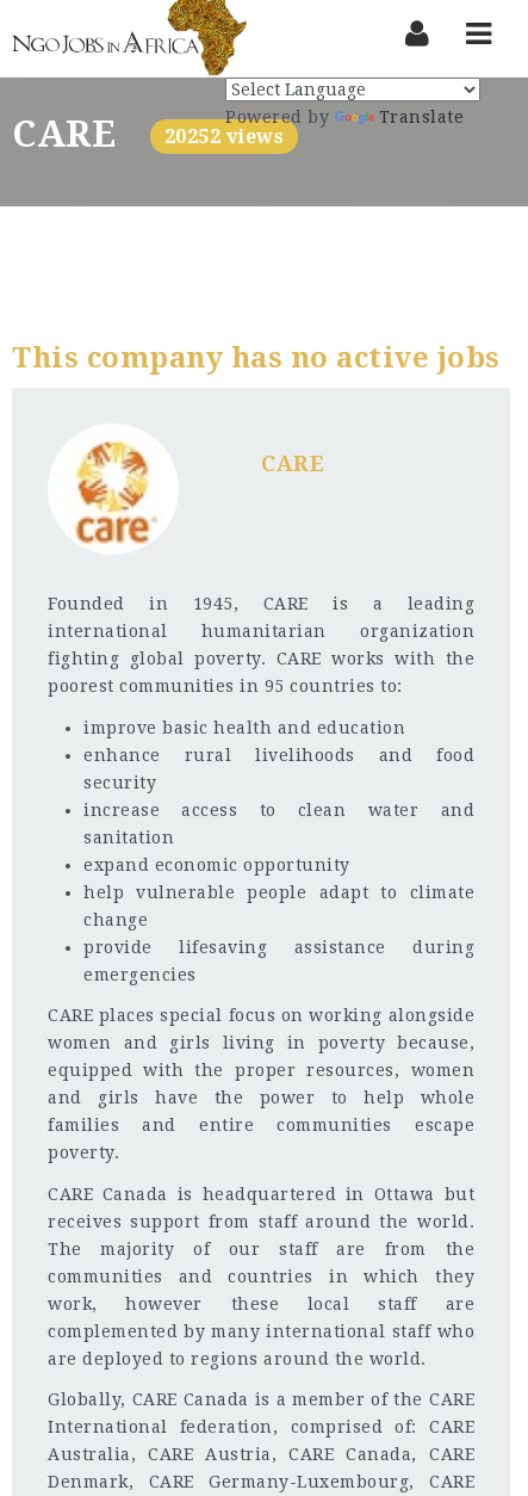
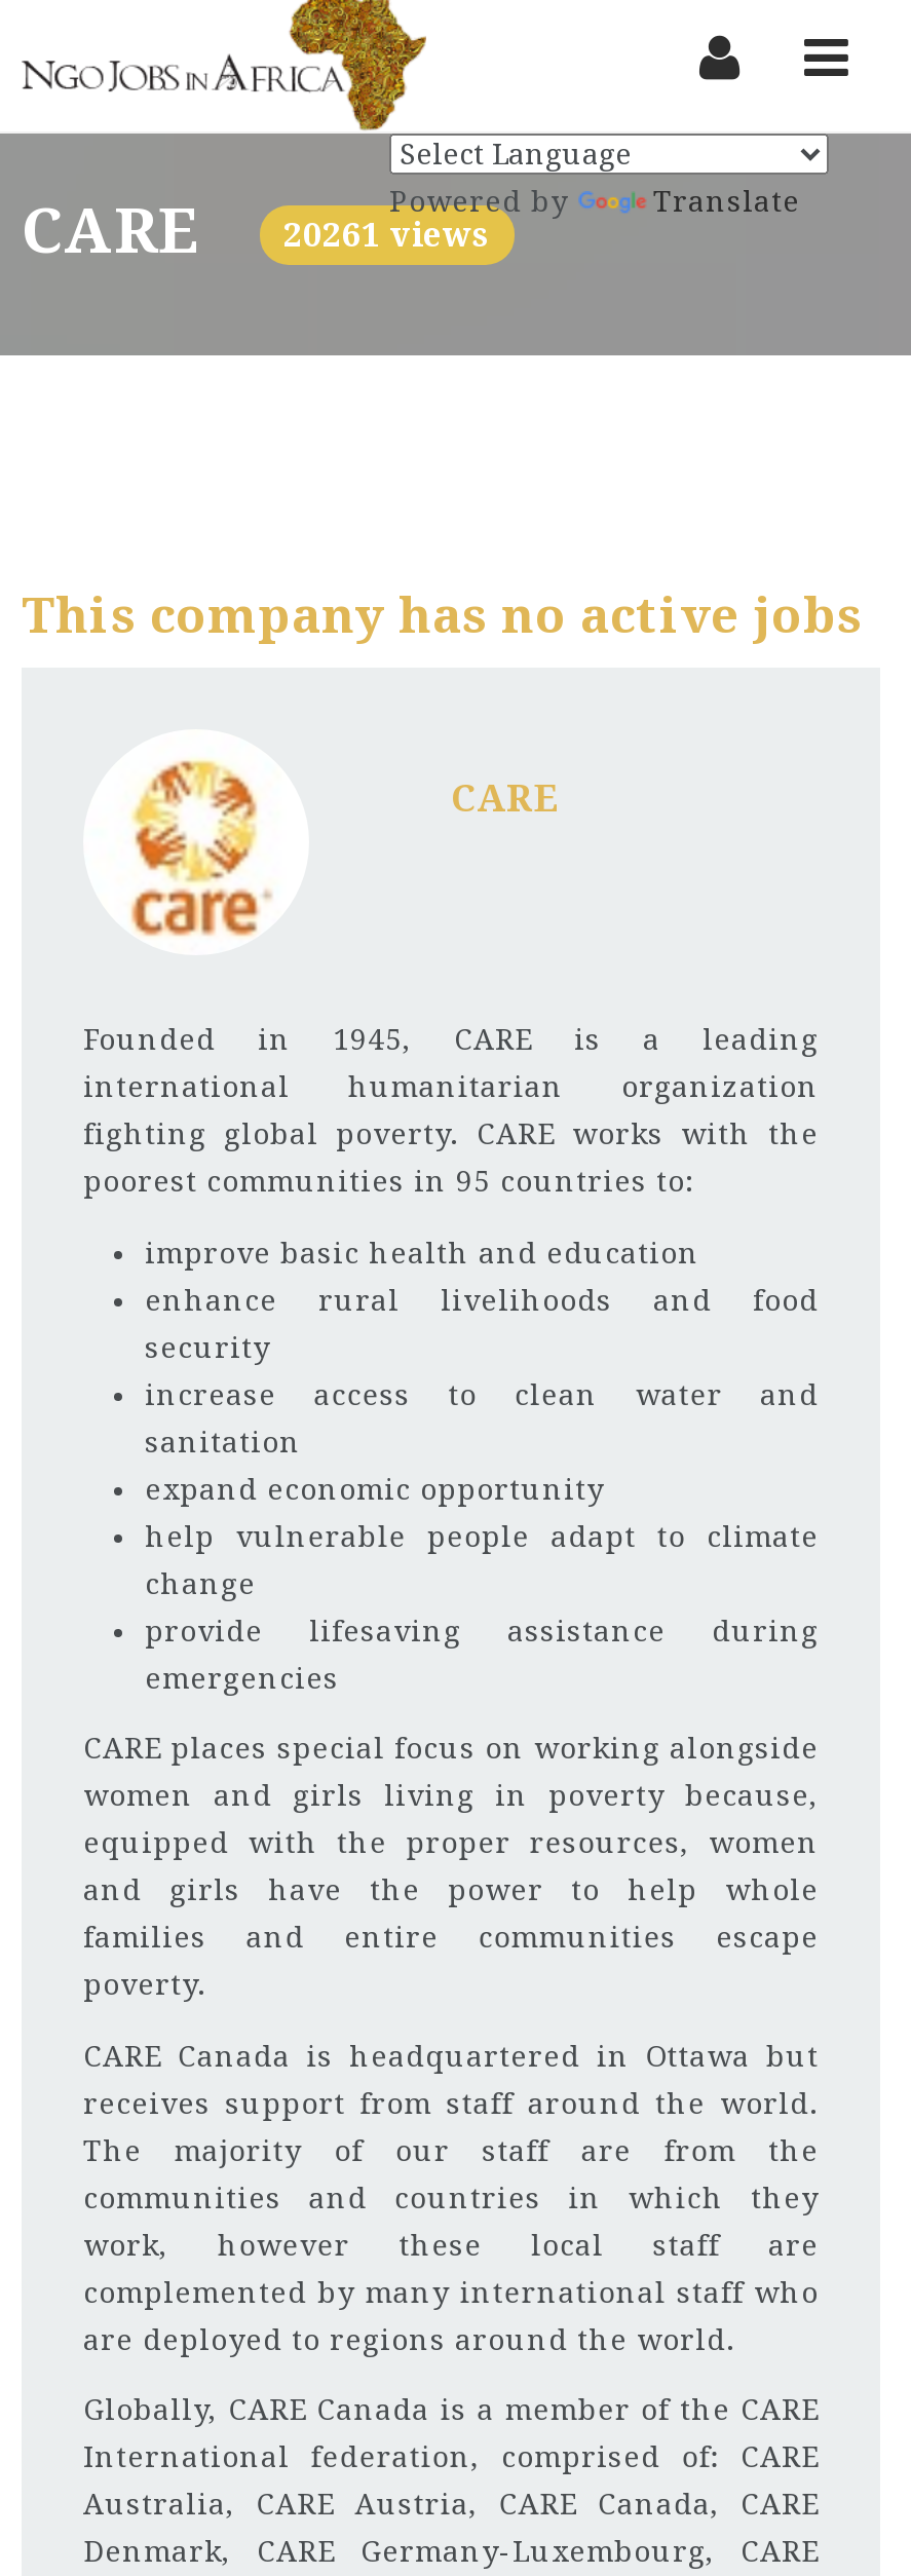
- CARE 20252 views
+ CARE 20261 views
